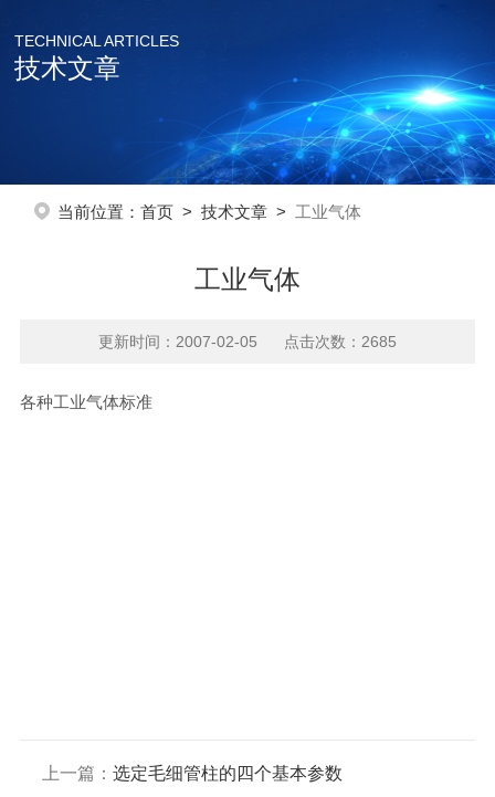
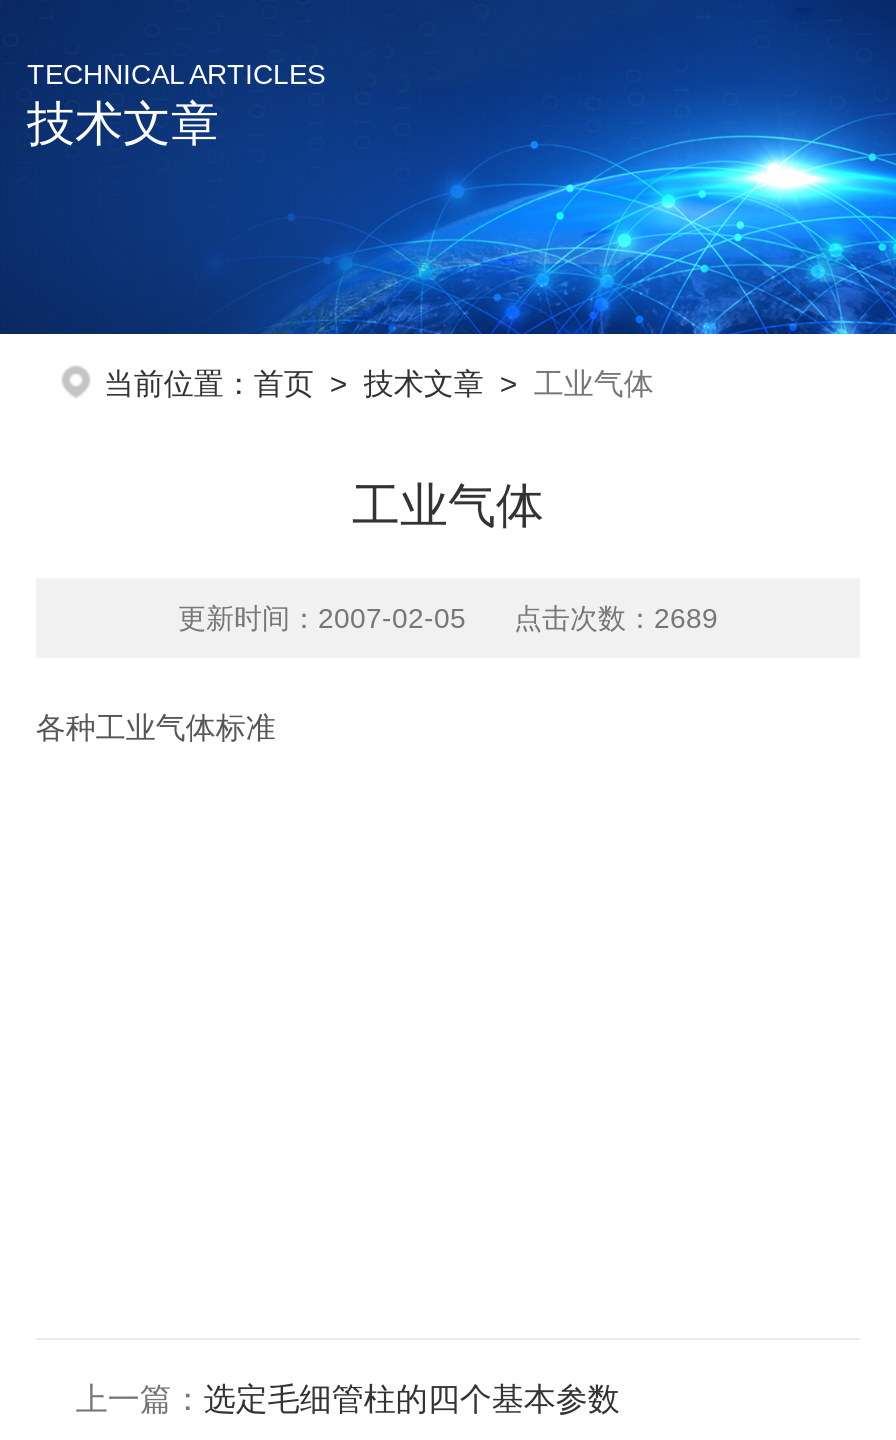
- 更新时间：2007-02-05 点击次数：2685
+ 更新时间：2007-02-05 点击次数：2689
